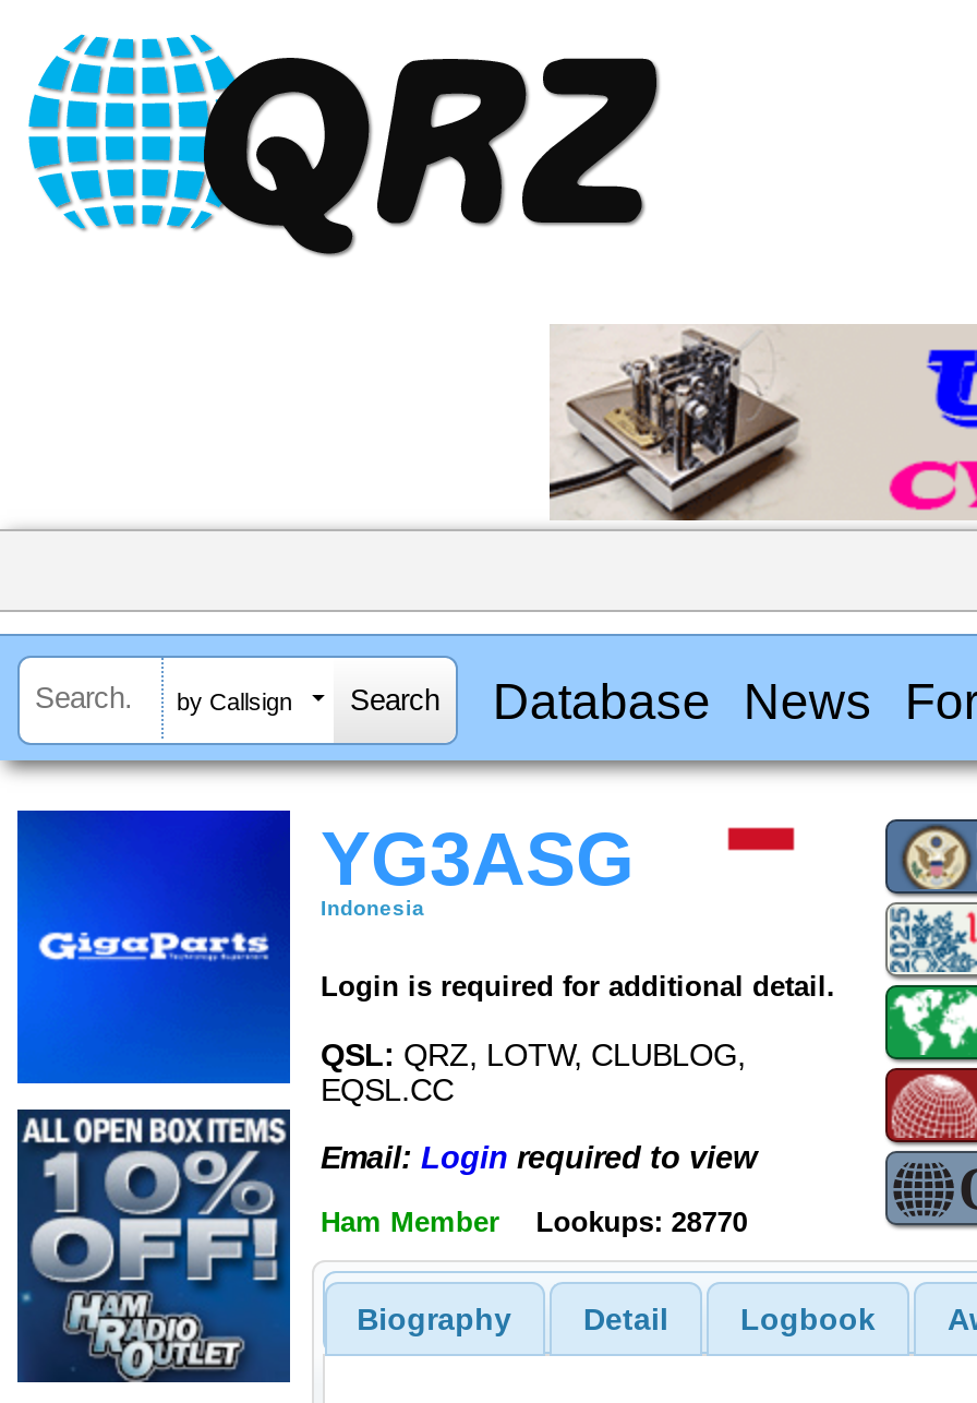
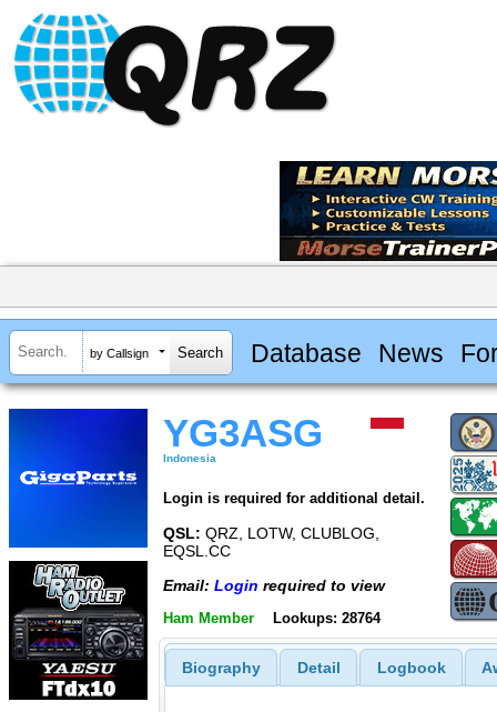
- [image]
+ [image]

- [image]
- Ham Member Lookups: 28770
+ [image]
+ Ham Member Lookups: 28764
